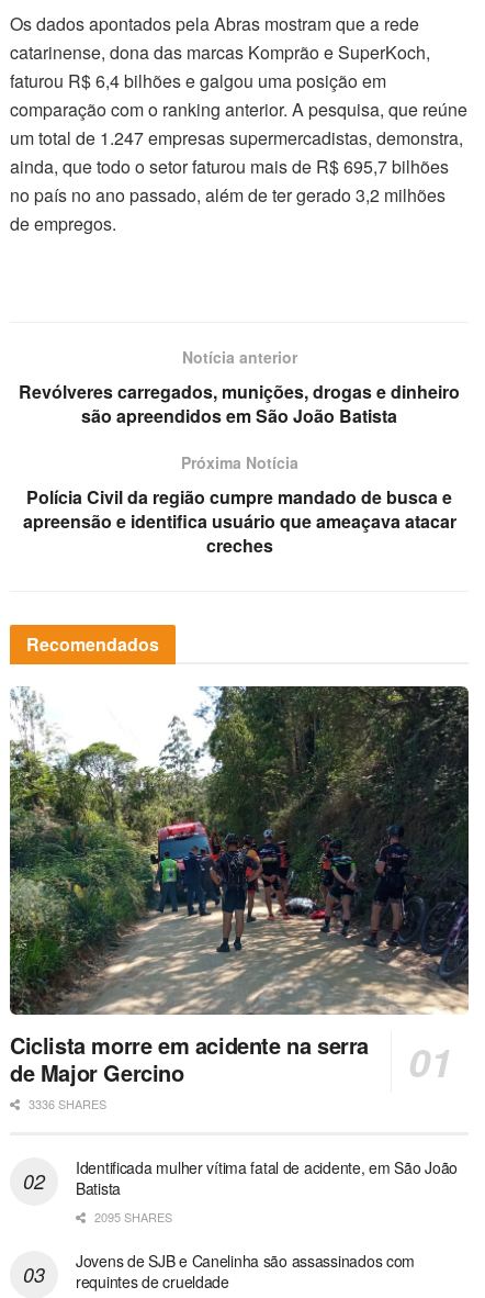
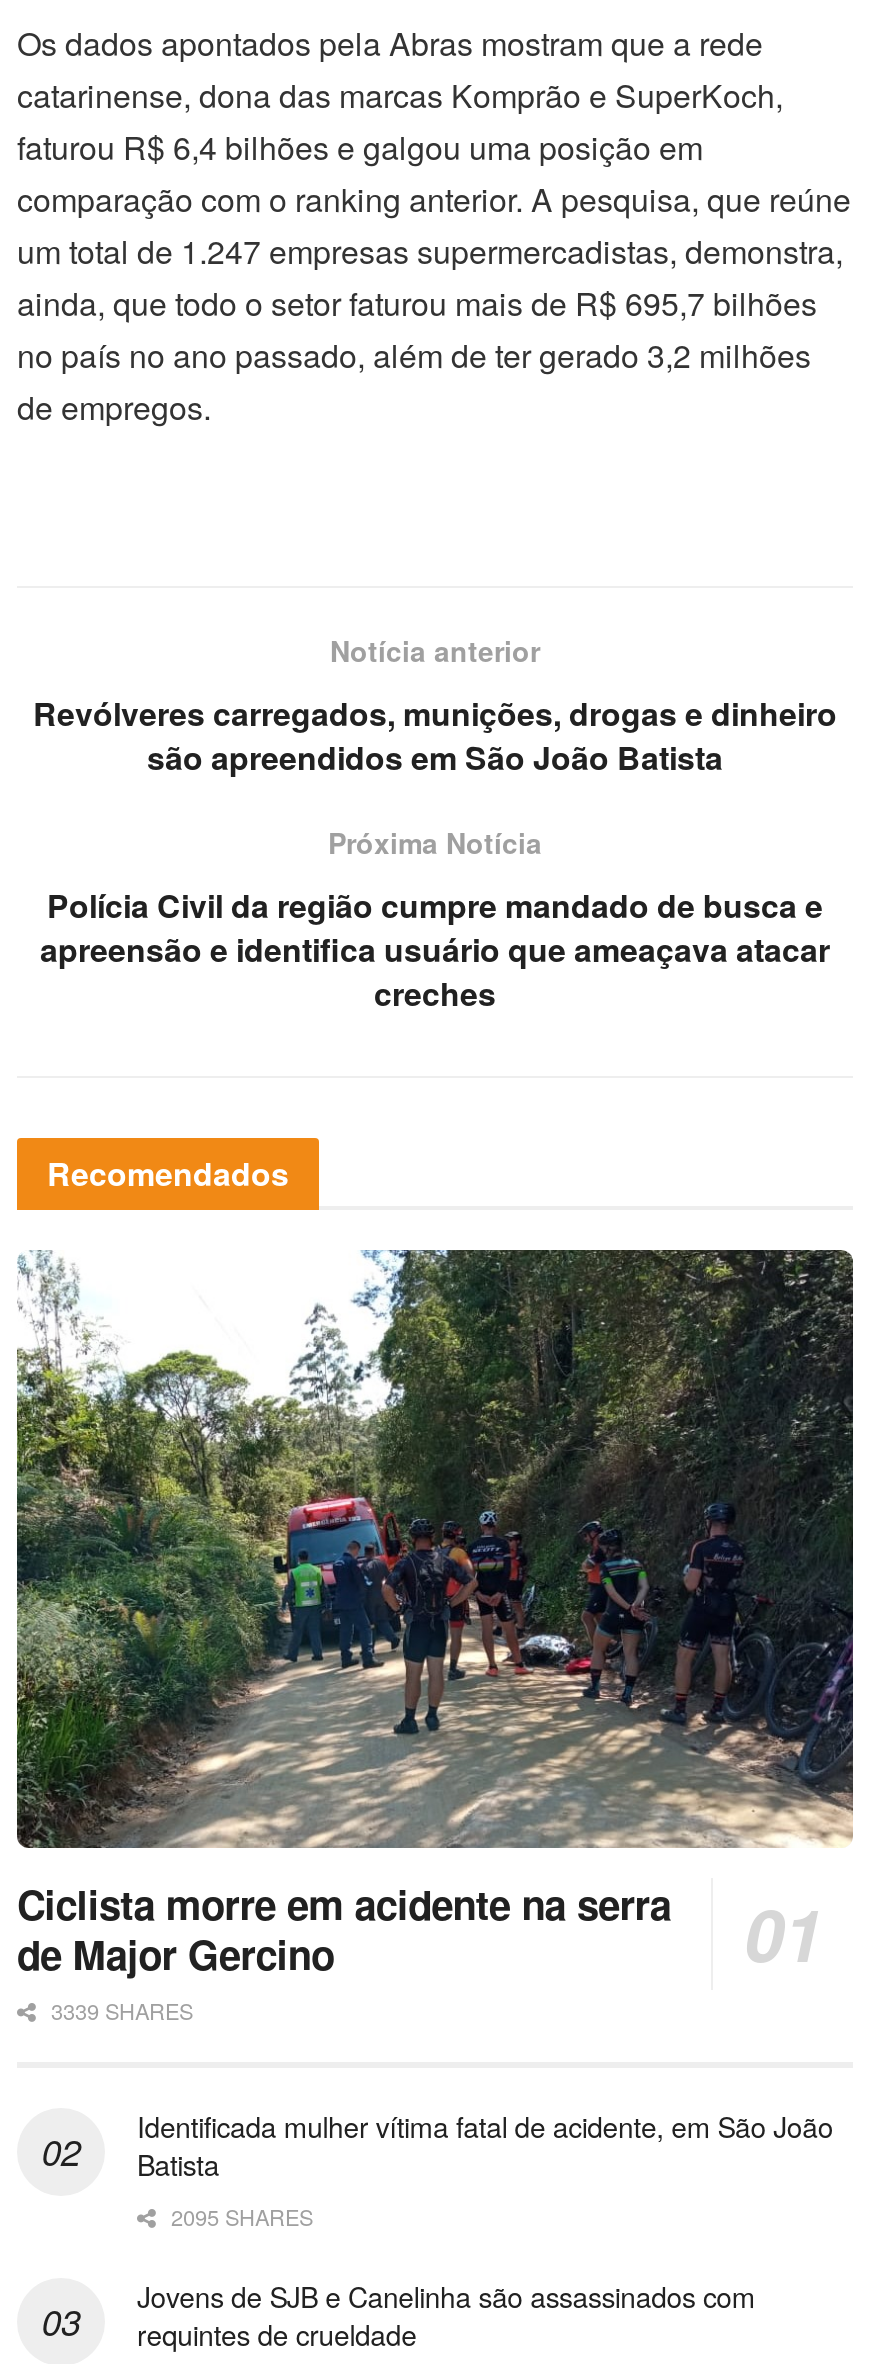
- 3336 SHARES
+ 3339 SHARES
